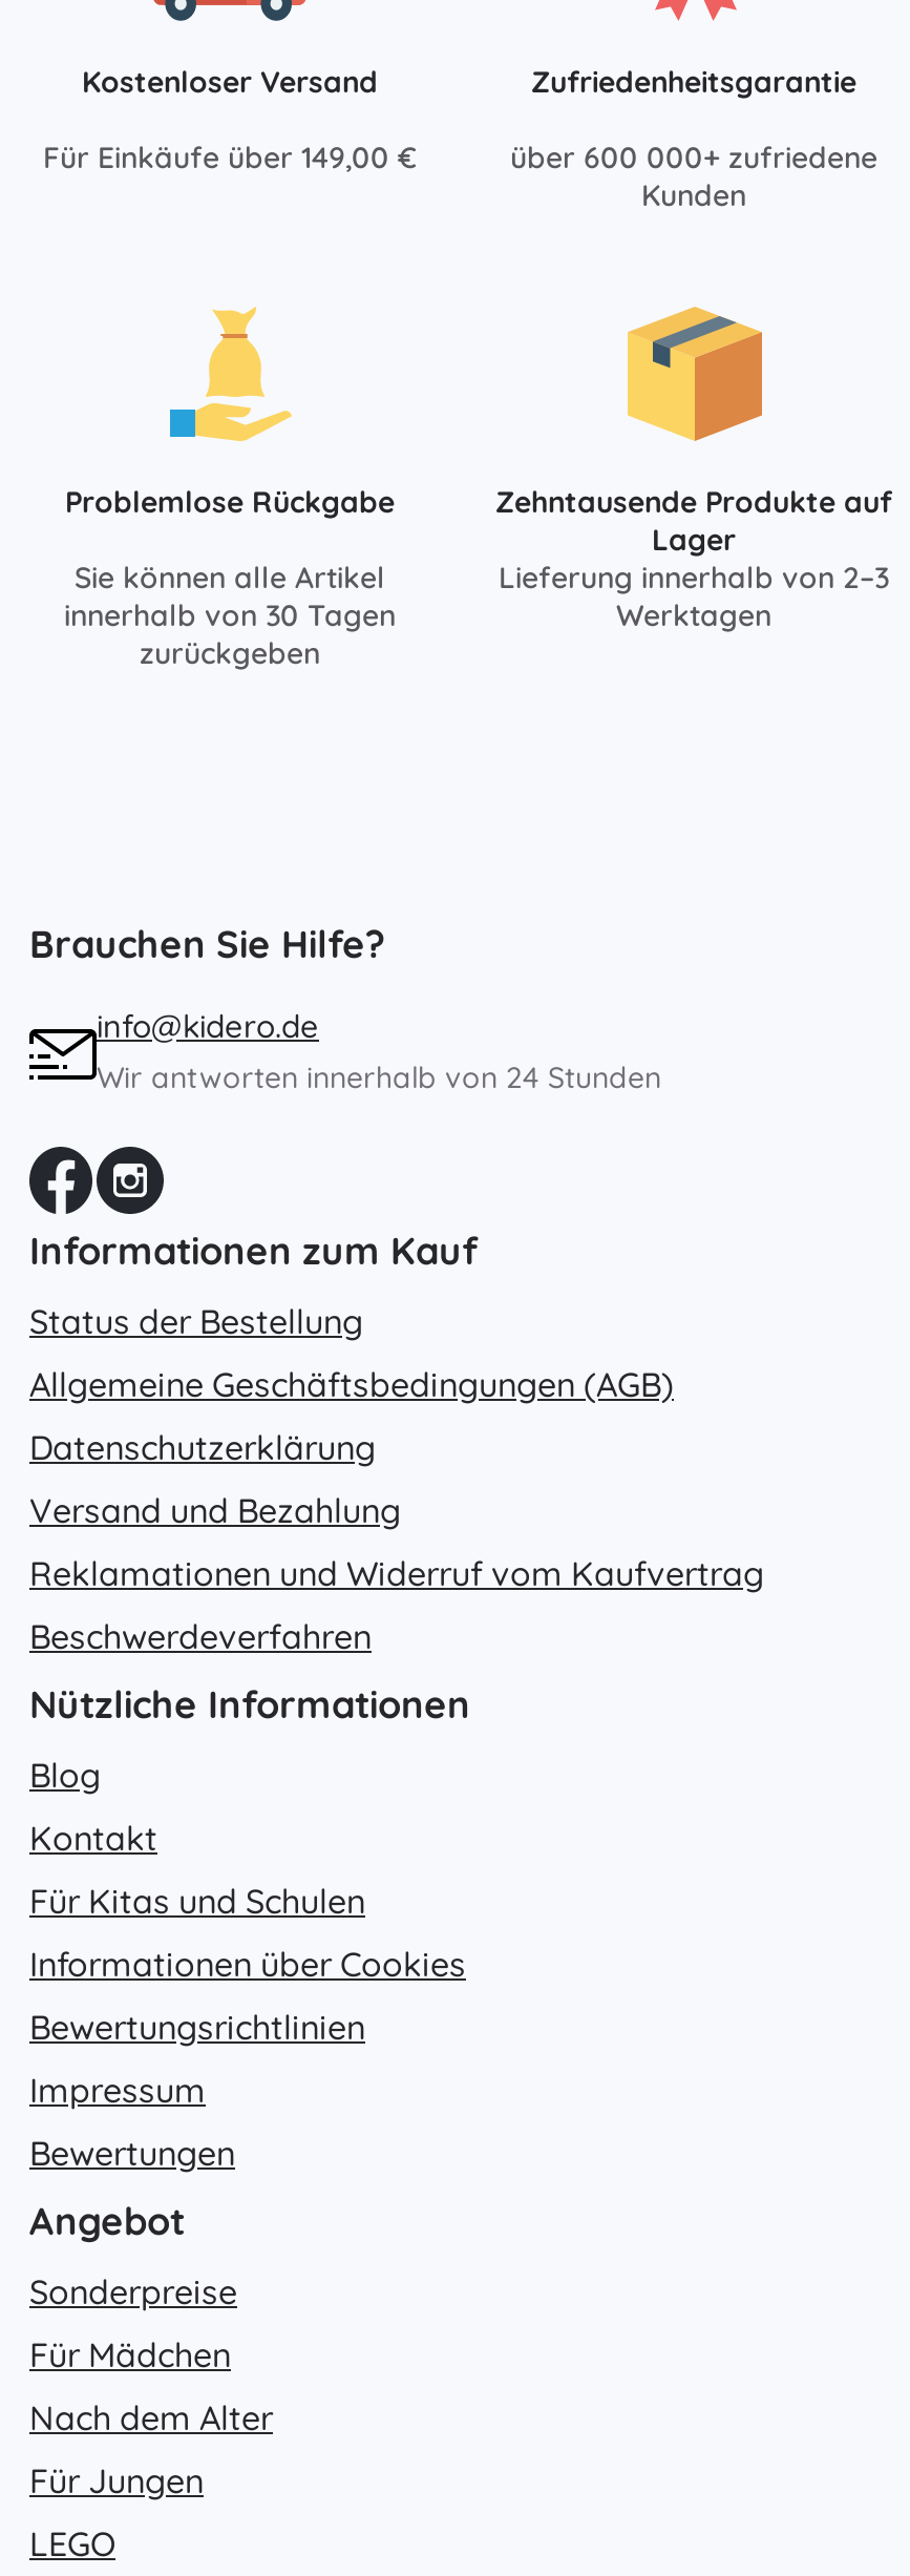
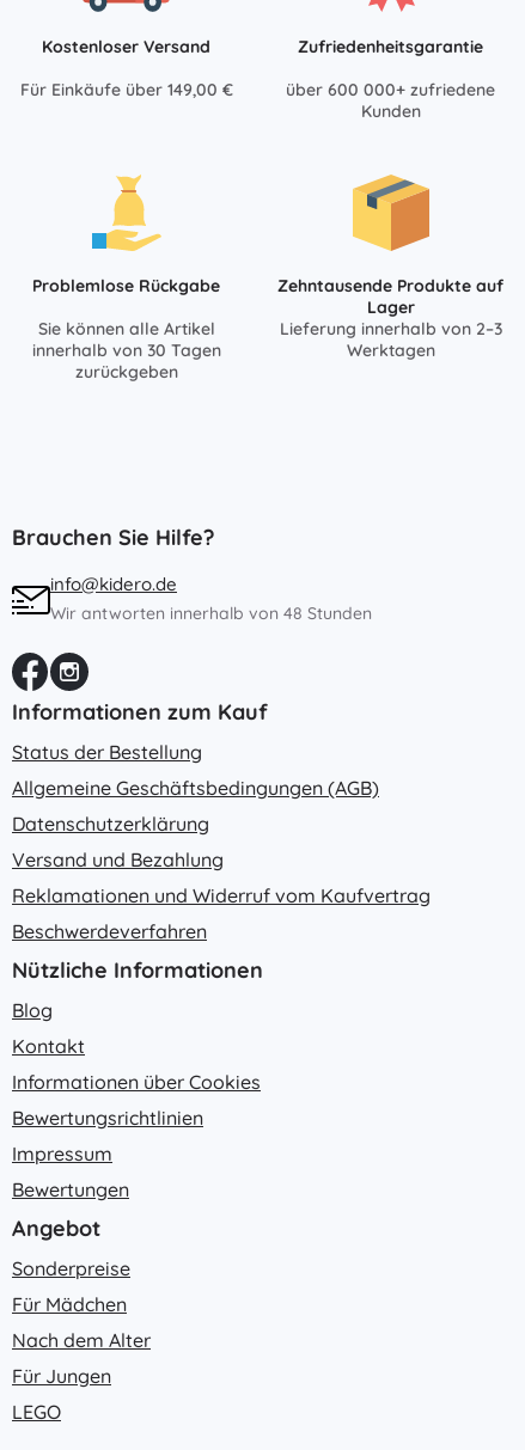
- Wir antworten innerhalb von 24 Stunden
+ Wir antworten innerhalb von 48 Stunden

- Für Kitas und Schulen
